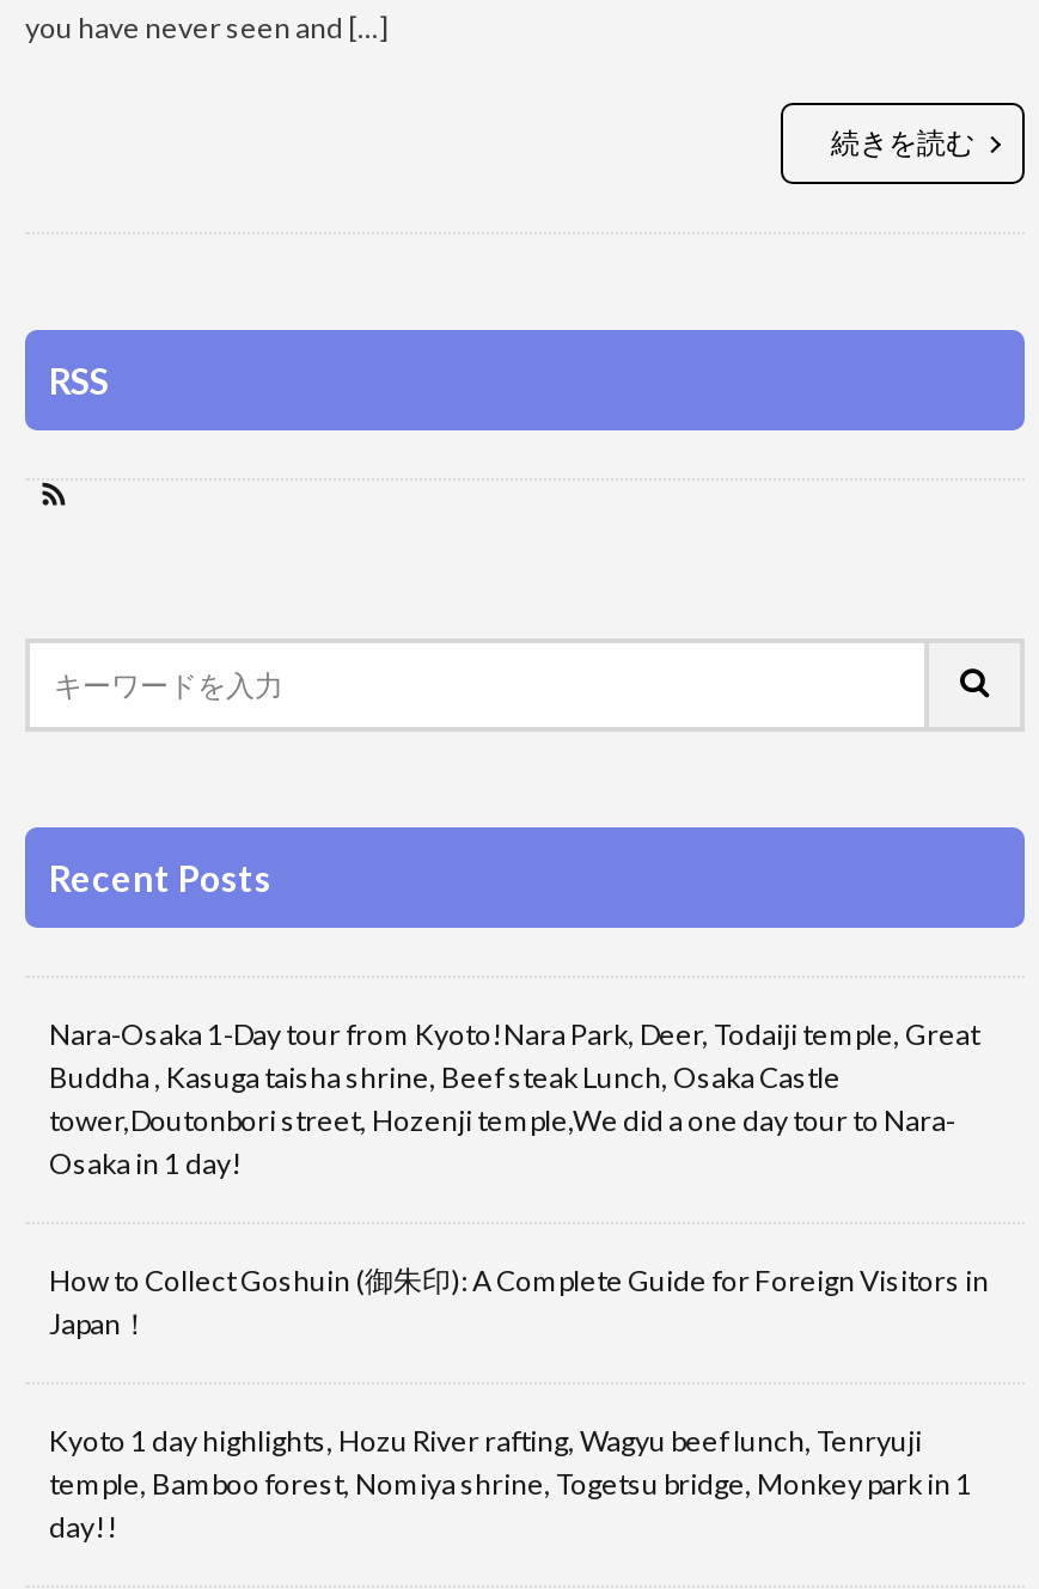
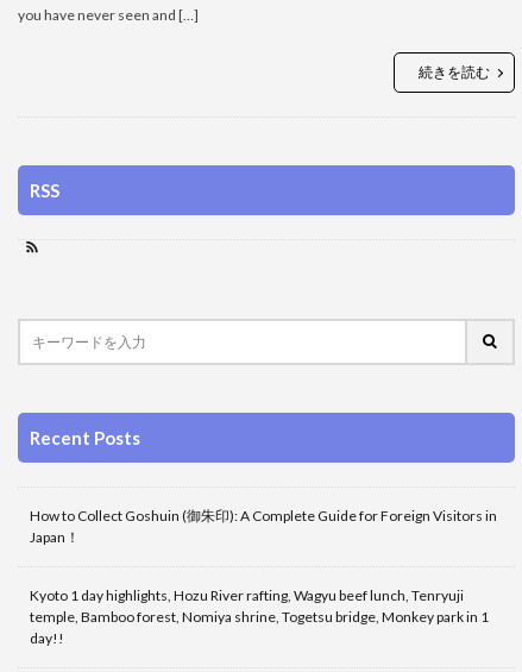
- Nara-Osaka 1-Day tour from Kyoto!Nara Park, Deer, Todaiji temple, Great
- Buddha , Kasuga taisha shrine, Beef steak Lunch, Osaka Castle
- tower,Doutonbori street, Hozenji temple,We did a one day tour to Nara-
- Osaka in 1 day!
